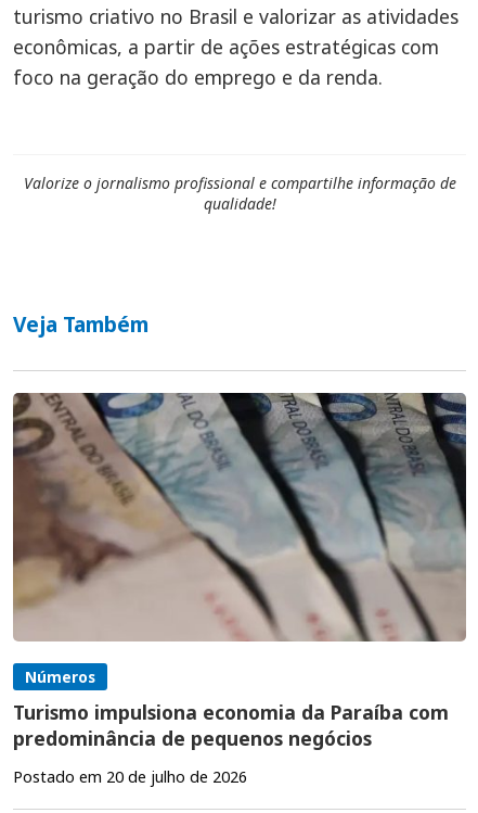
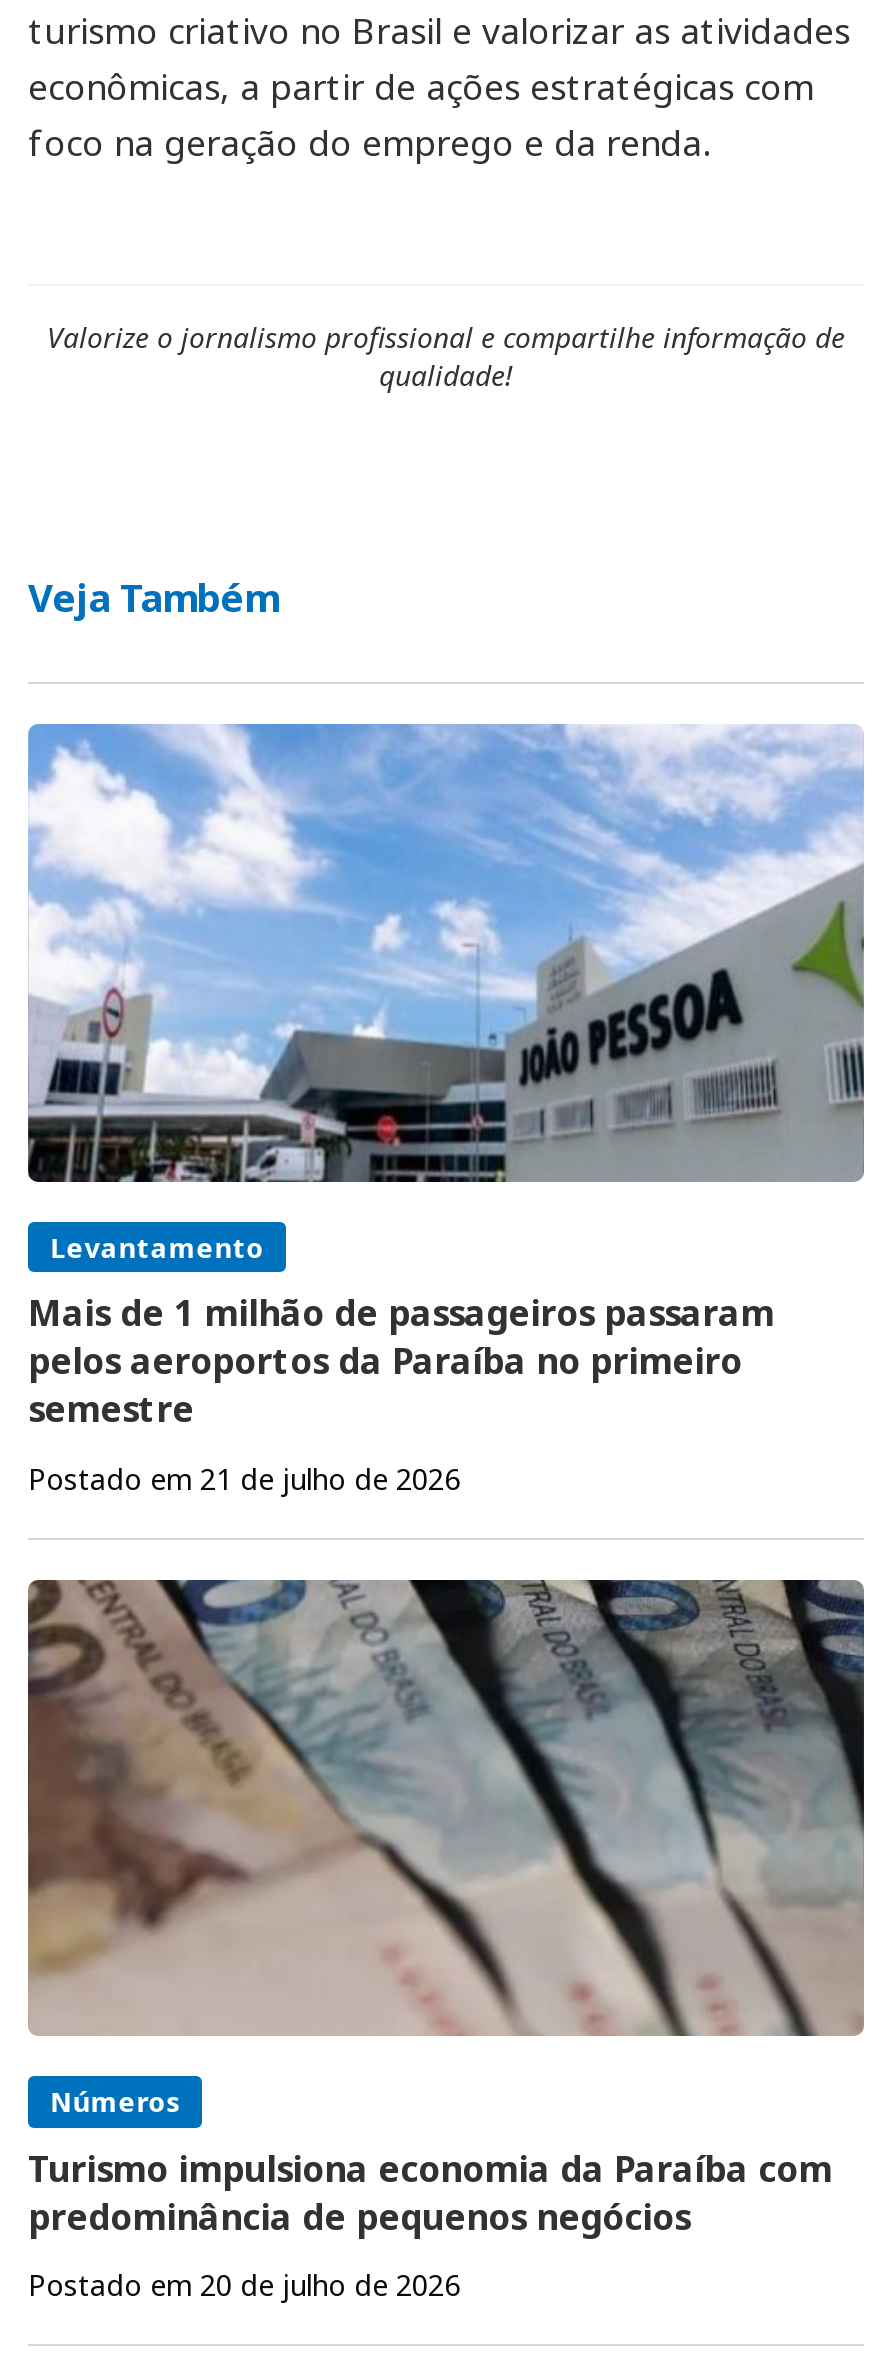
+ [image]
+ Levantamento
+ Mais de 1 milhão de passageiros passaram
+ pelos aeroportos da Paraíba no primeiro
+ semestre
+ Postado em 21 de julho de 2026
